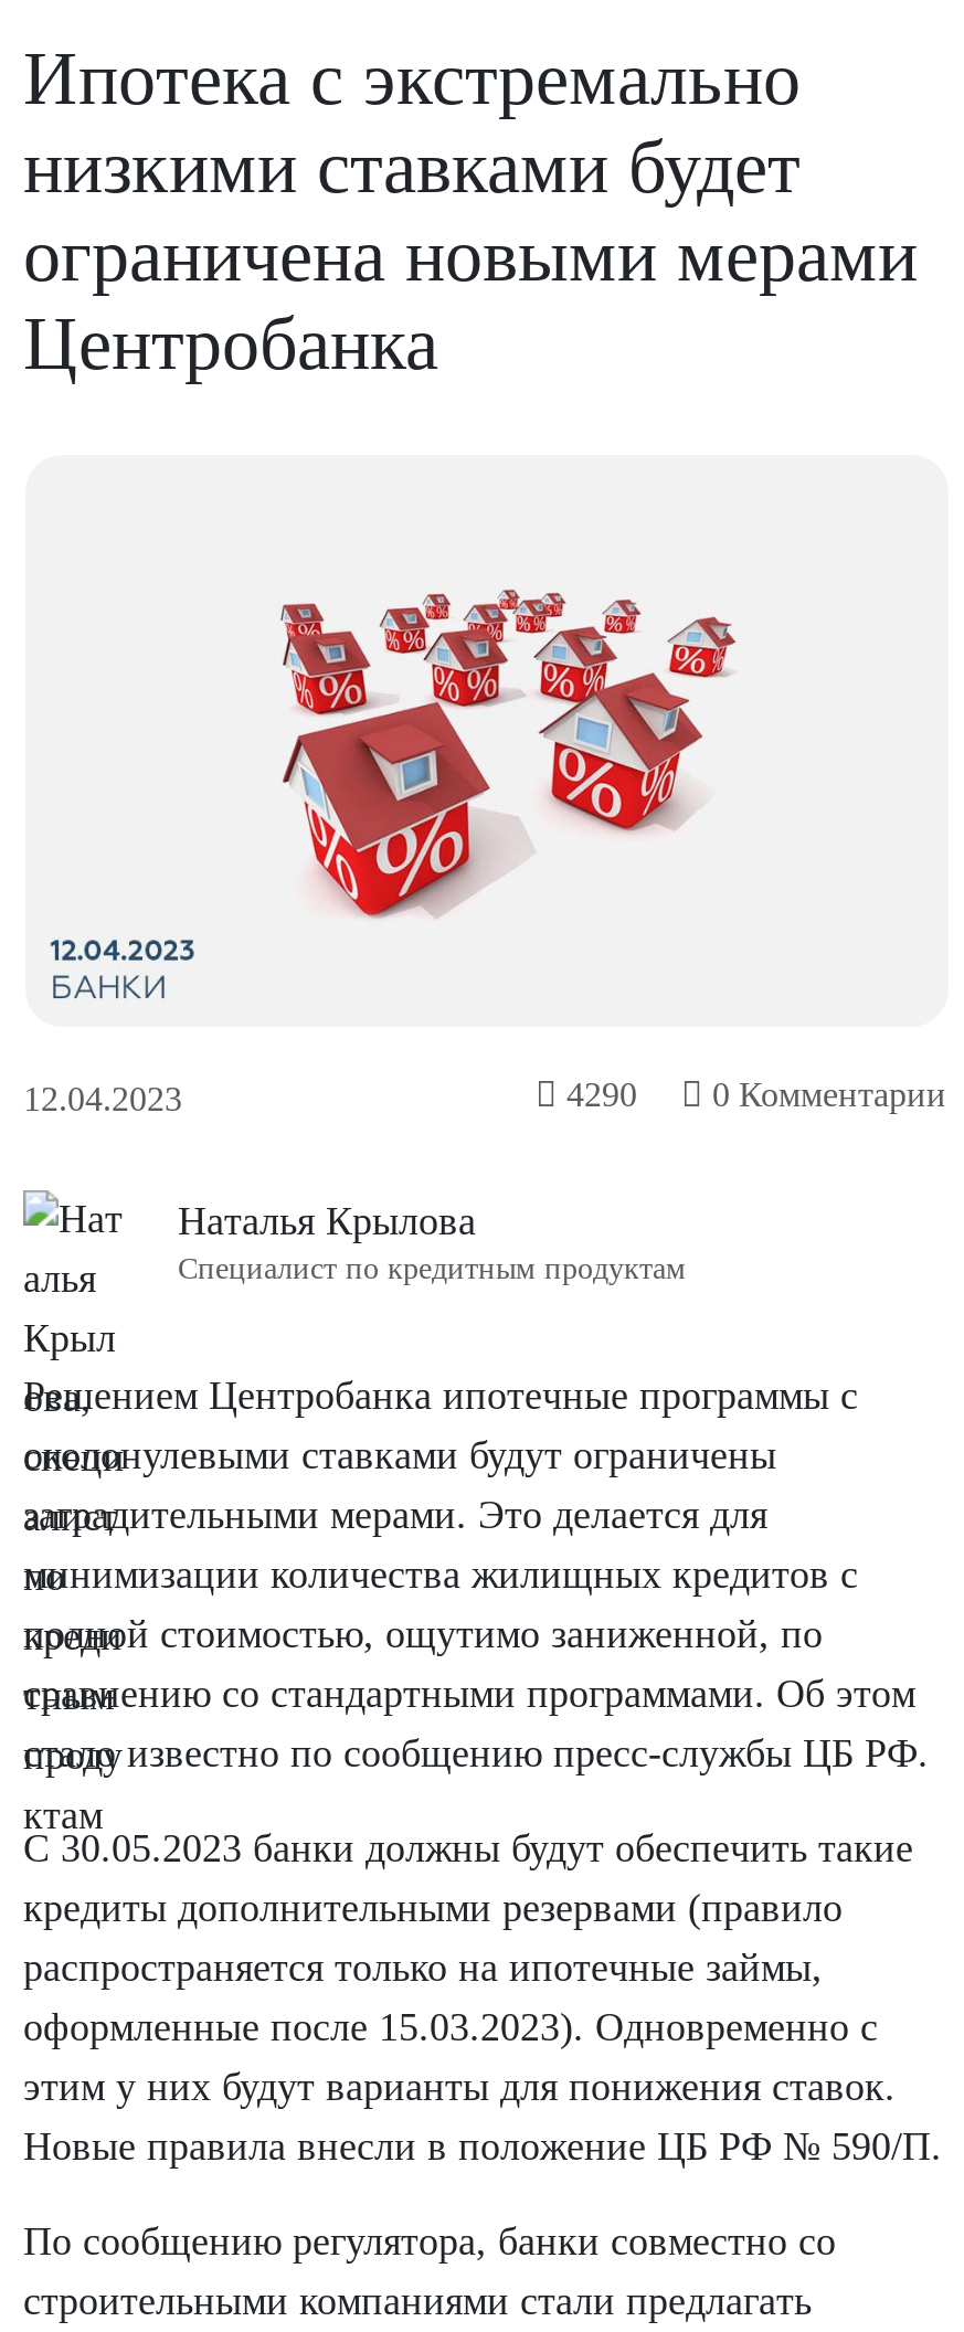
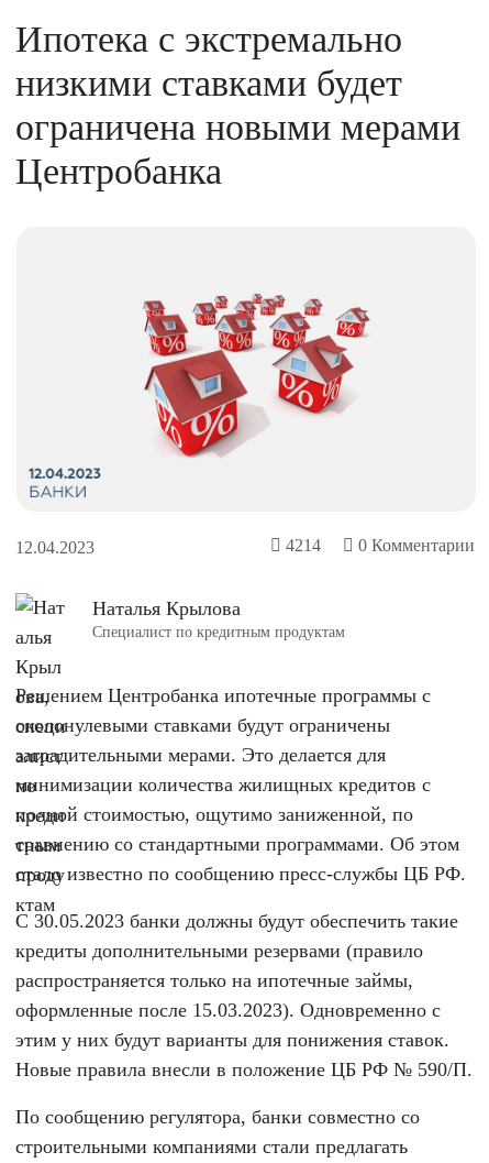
- 4290 0 Комментарии
+ 4214 0 Комментарии
